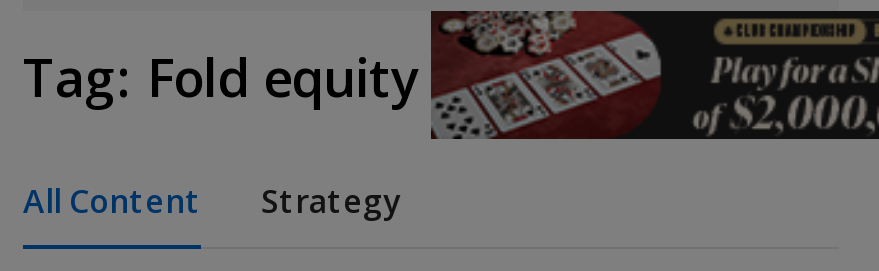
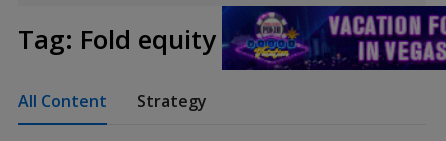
- [image]
+ [image]
